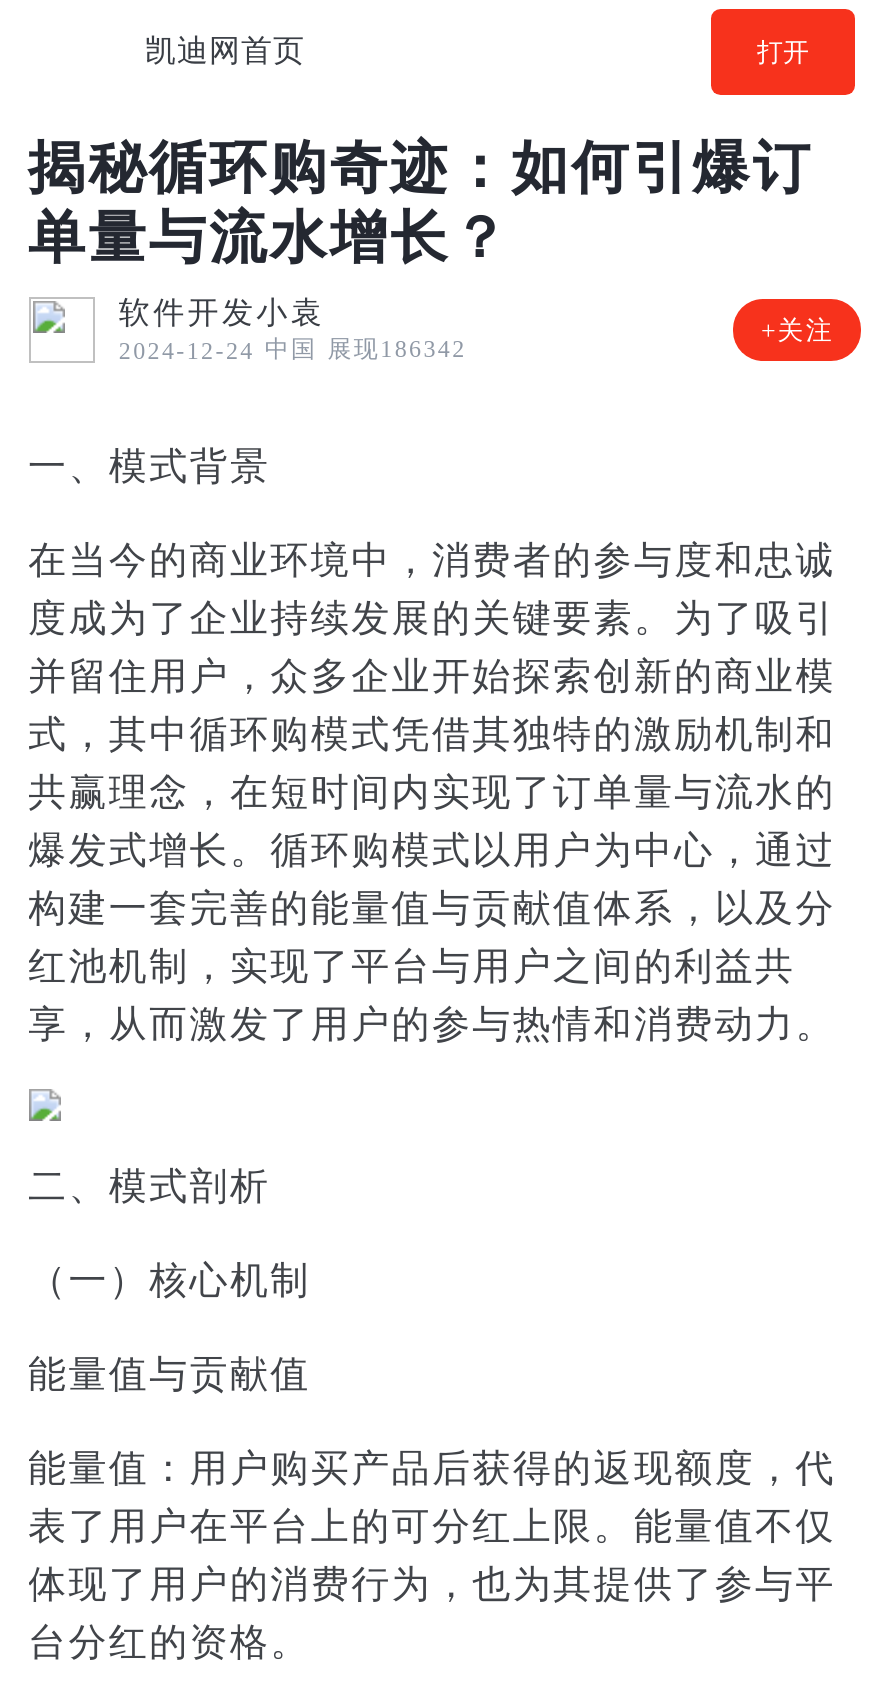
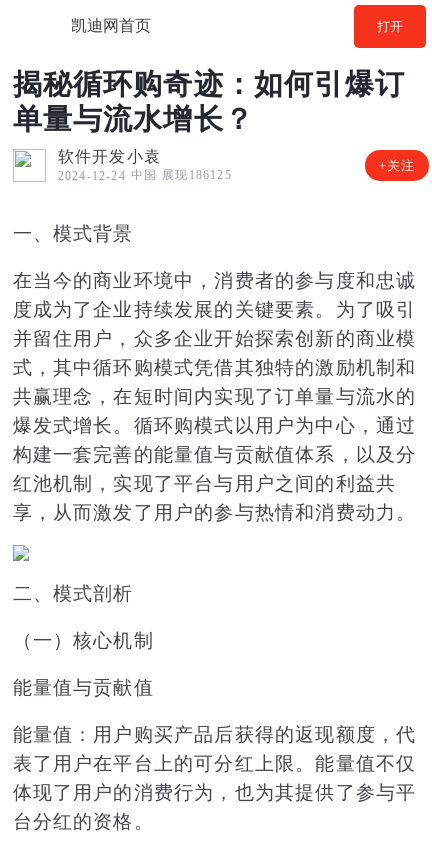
- 2024-12-24 中国 展现186342
+ 2024-12-24 中国 展现186125
